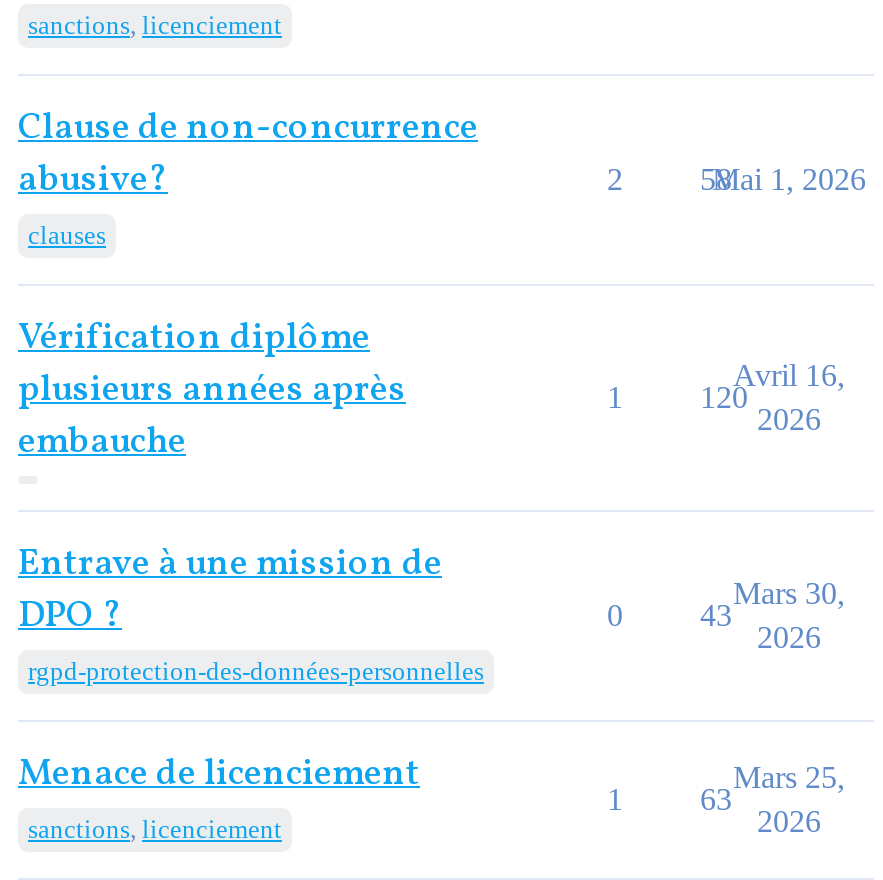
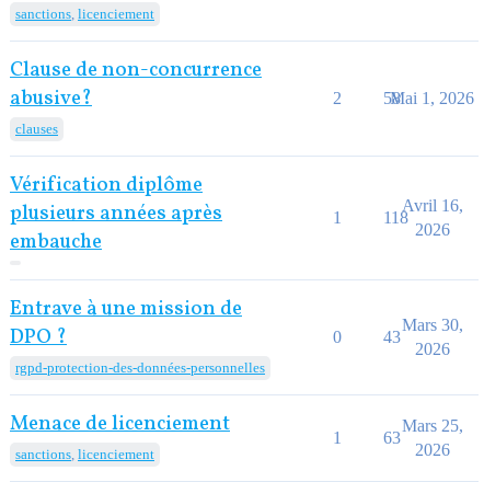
- 120
+ 118
